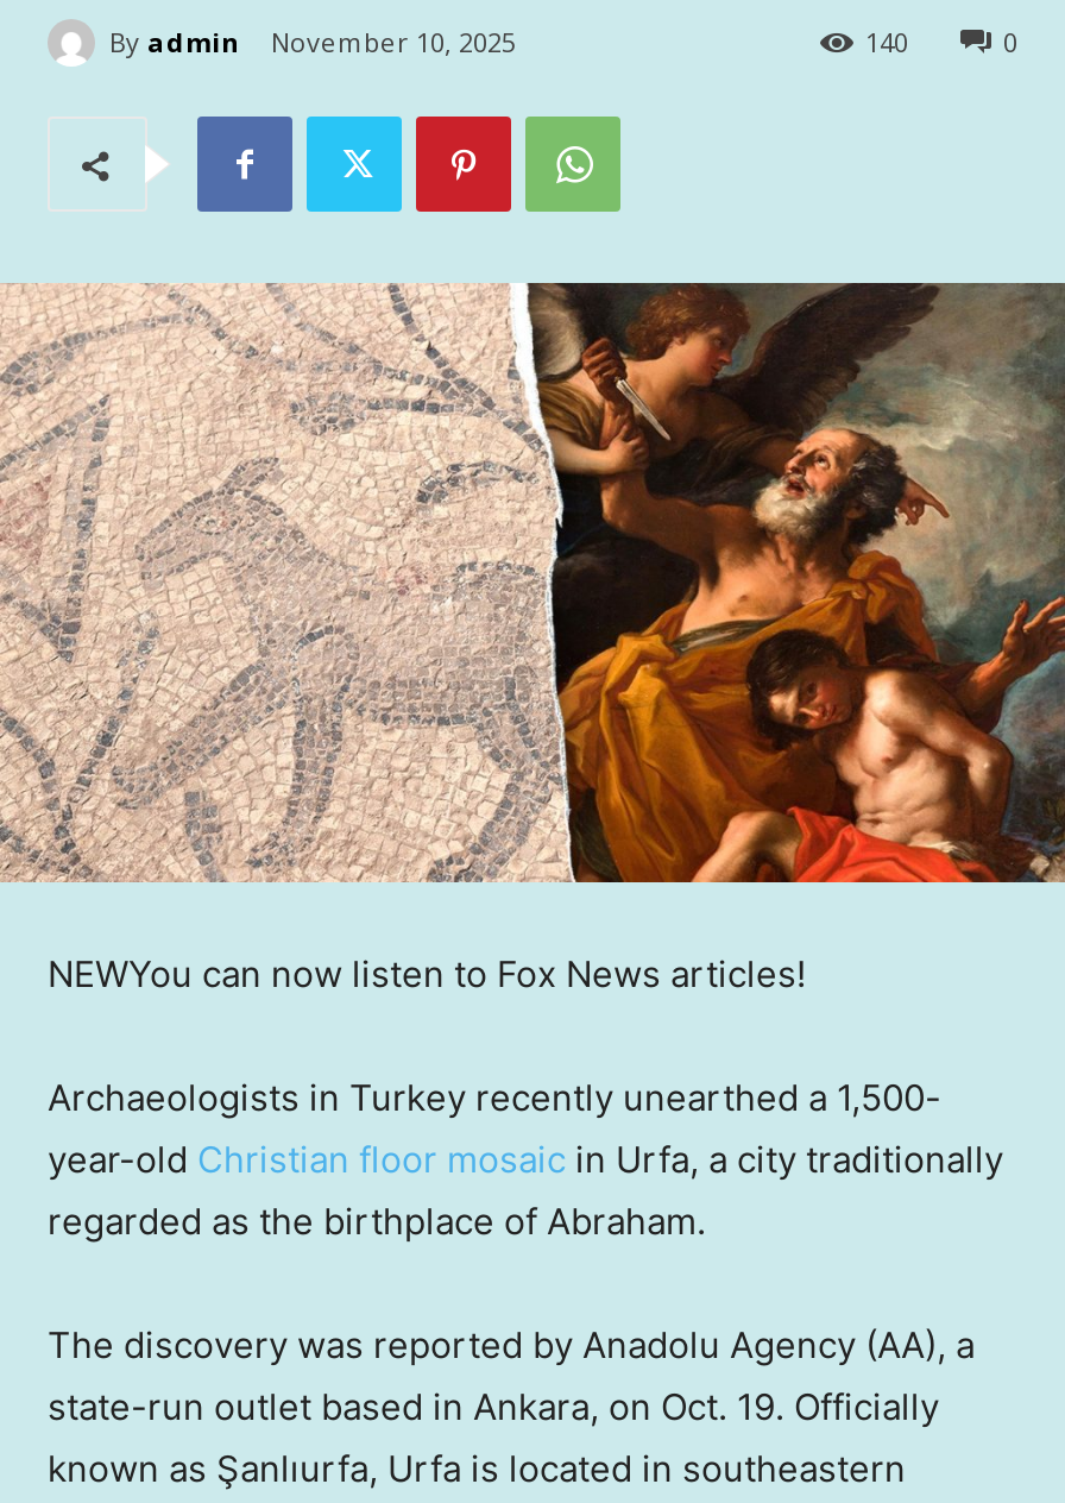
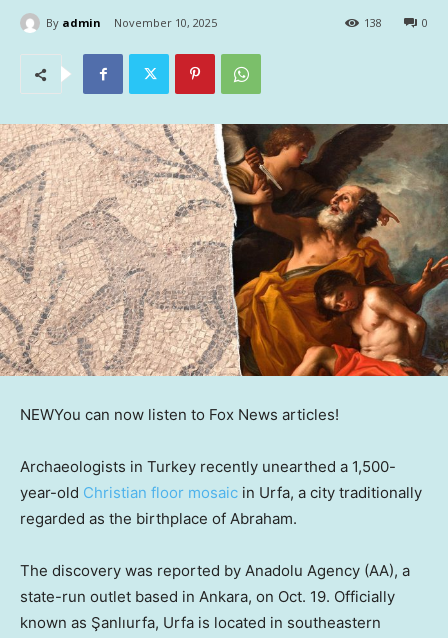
- 140
+ 138
